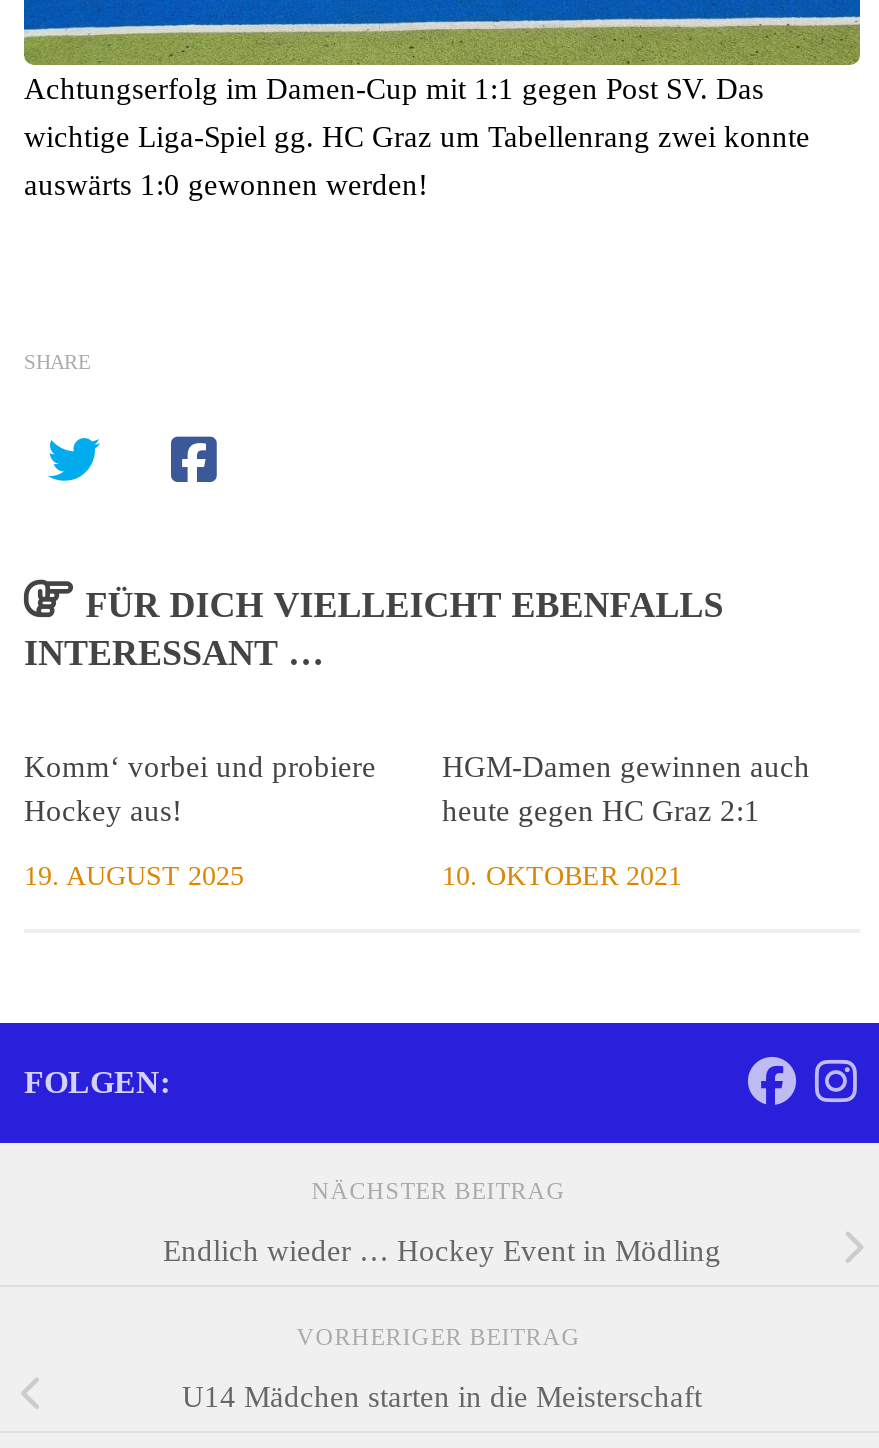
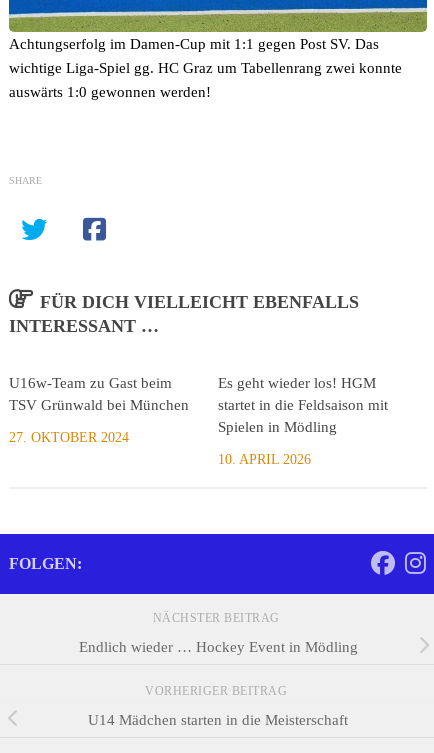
- Komm‘ vorbei und probiere
- Hockey aus!
+ U16w-Team zu Gast beim
+ TSV Grünwald bei München

- HGM-Damen gewinnen auch
- heute gegen HC Graz 2:1
+ Es geht wieder los! HGM
+ startet in die Feldsaison mit
+ Spielen in Mödling

- 19. AUGUST 2025
+ 27. OKTOBER 2024

- 10. OKTOBER 2021
+ 10. APRIL 2026
